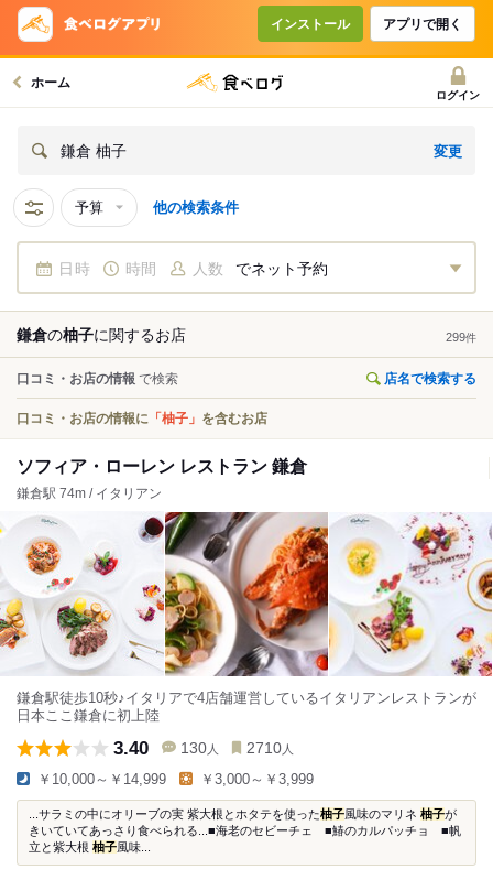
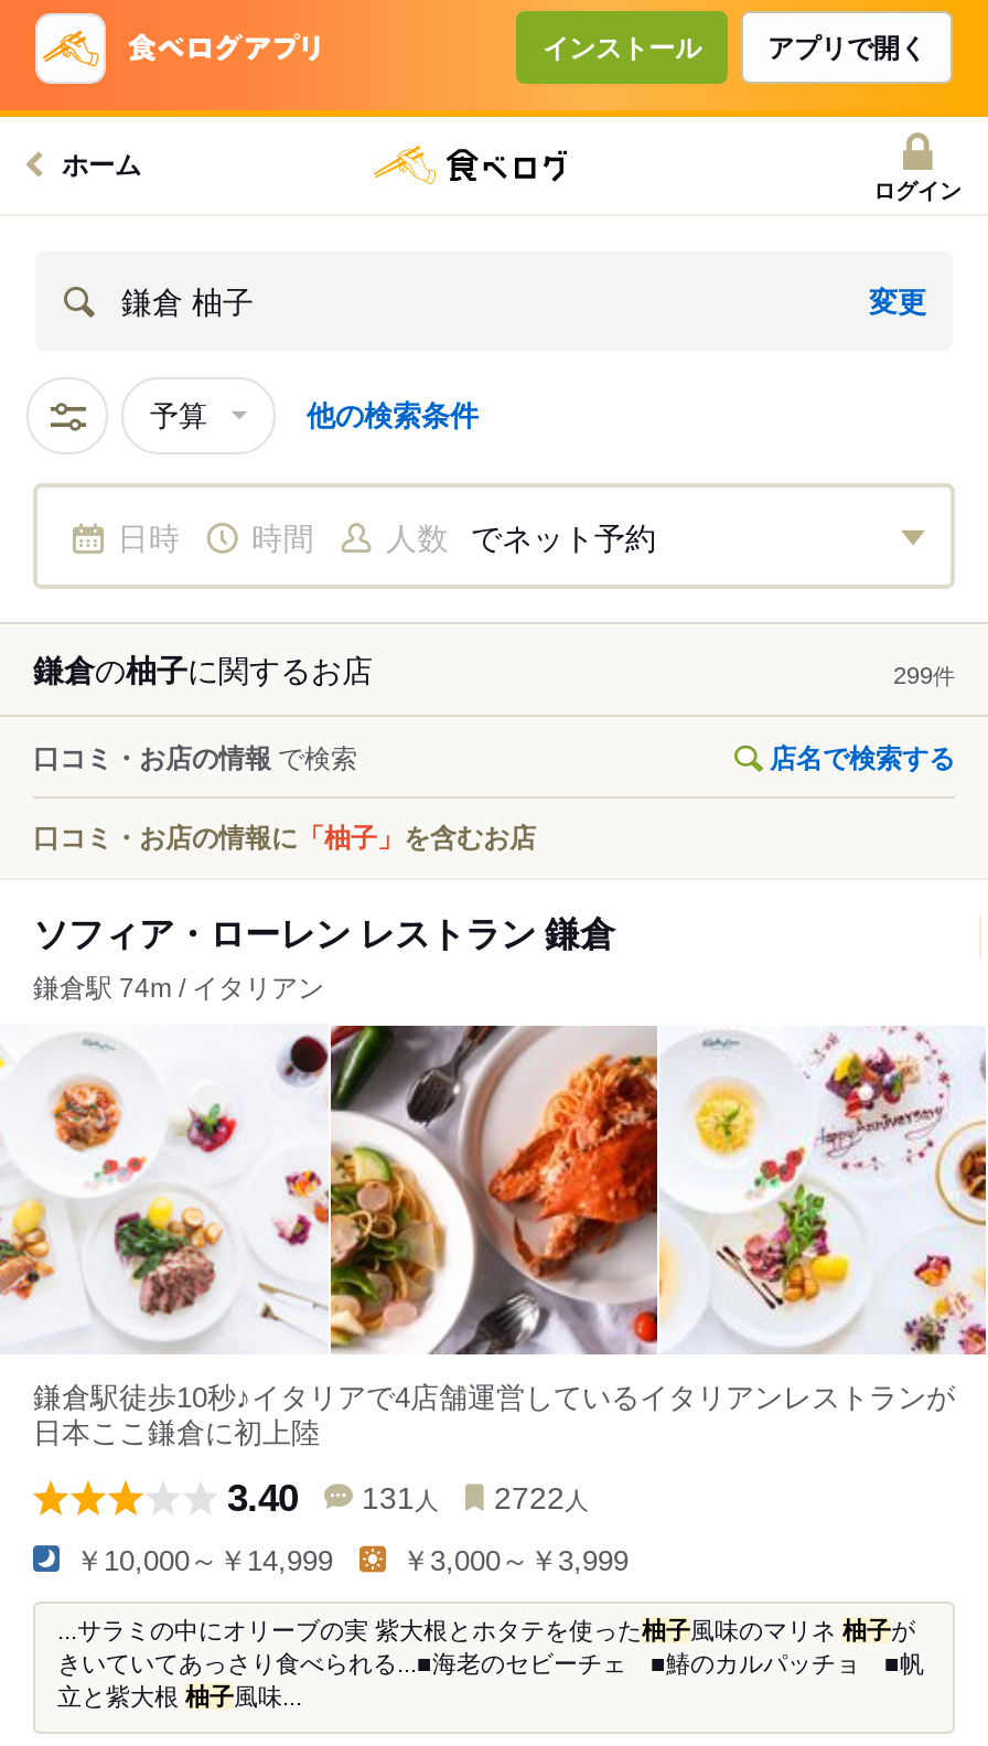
- 130人
+ 131人

- 2710人
+ 2722人
